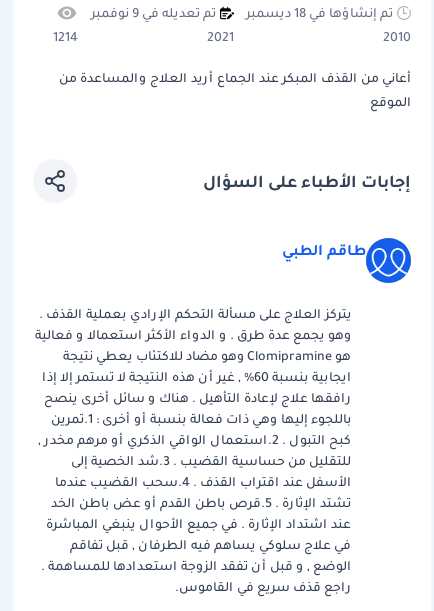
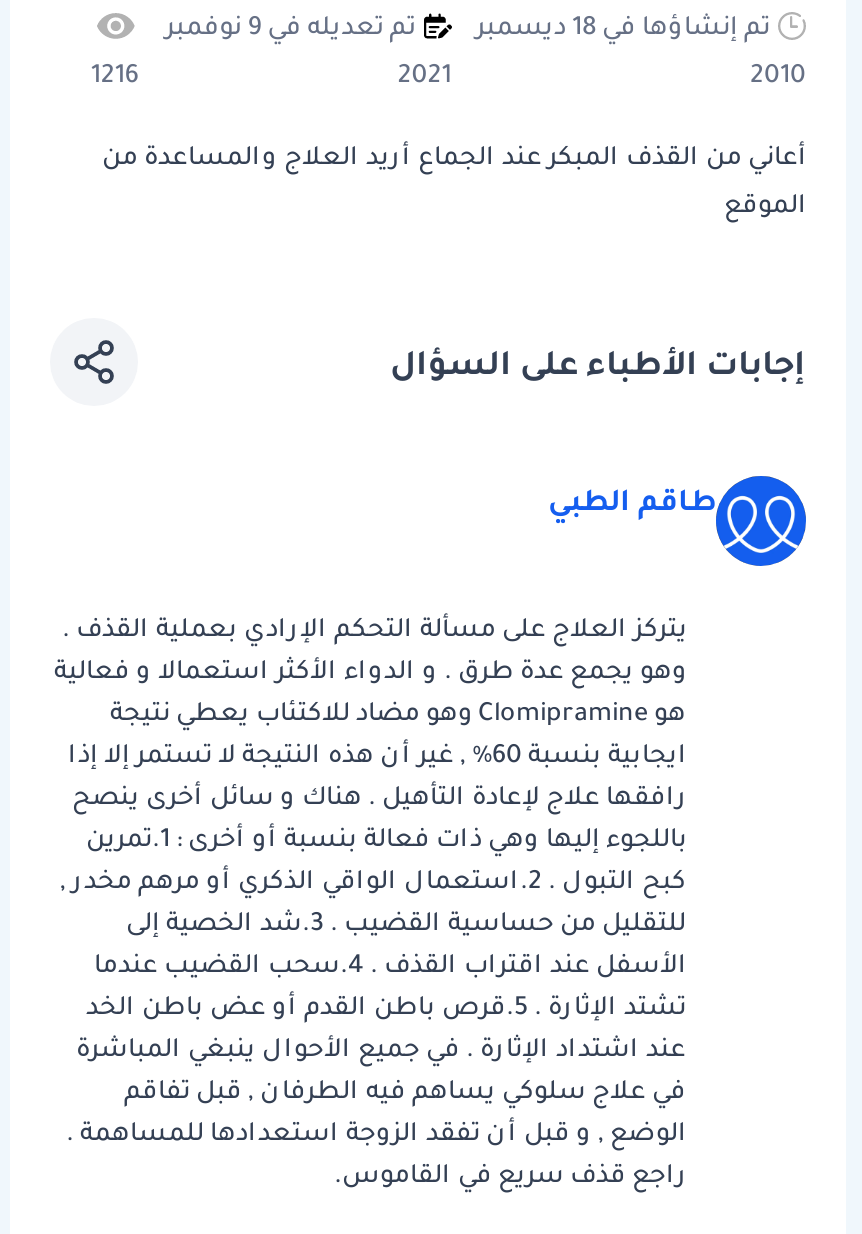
- 1214
+ 1216
